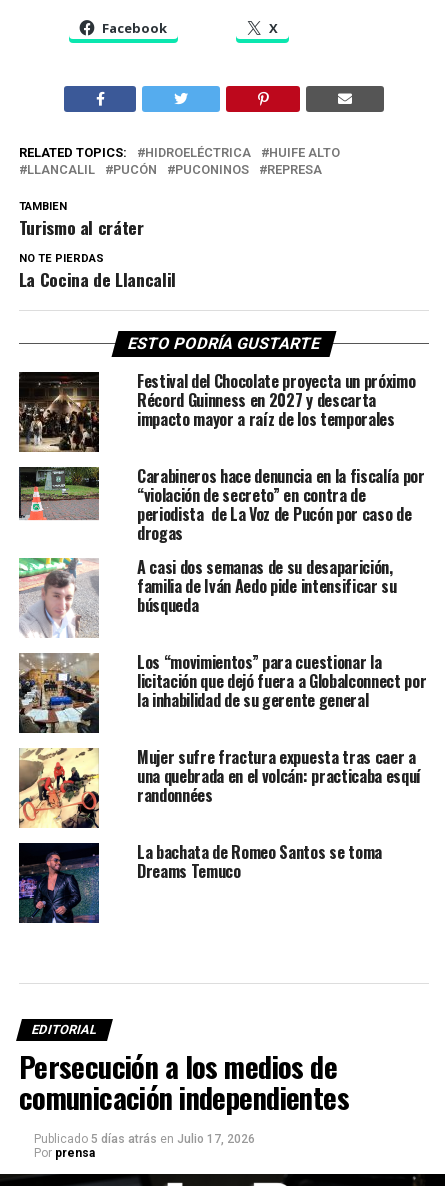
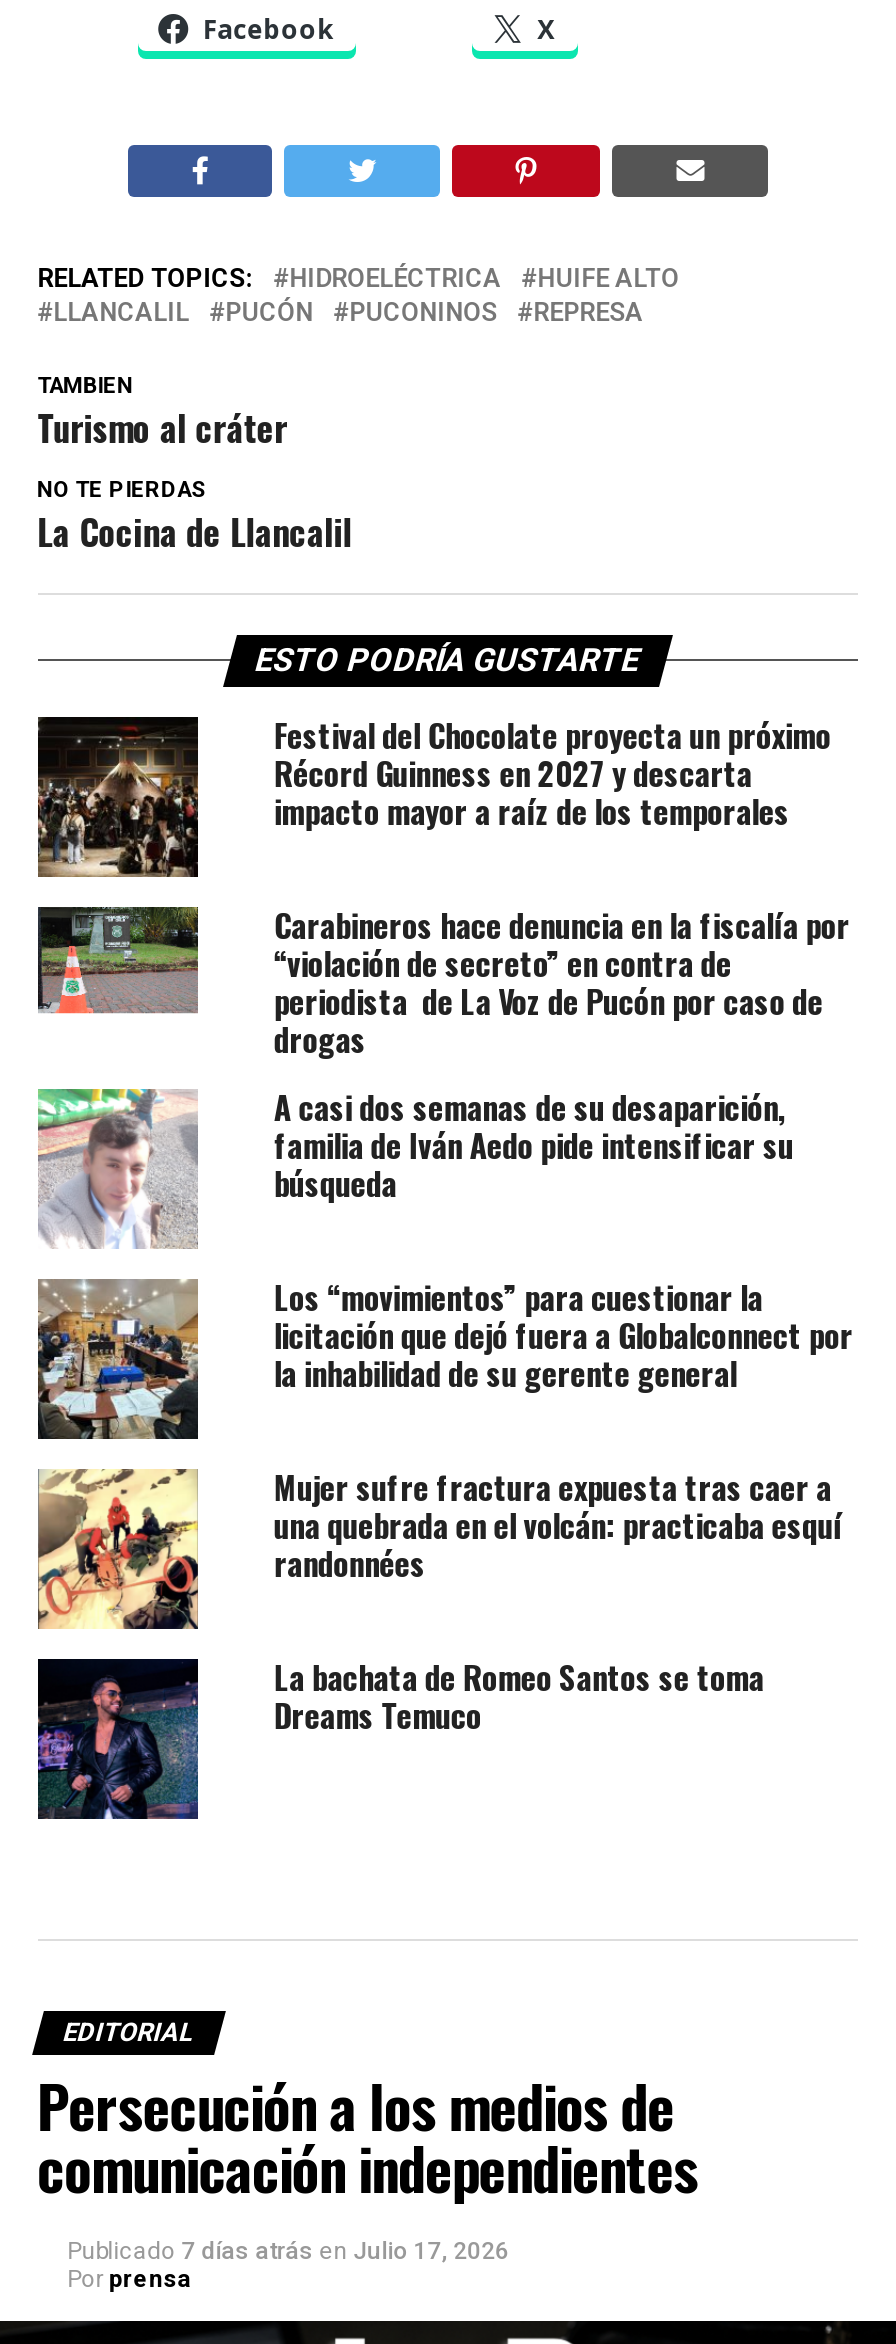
- Publicado 5 días atrás en Julio 17, 2026
+ Publicado 7 días atrás en Julio 17, 2026
